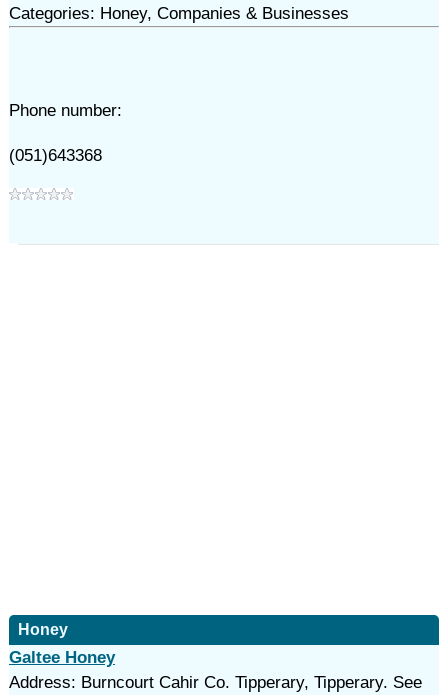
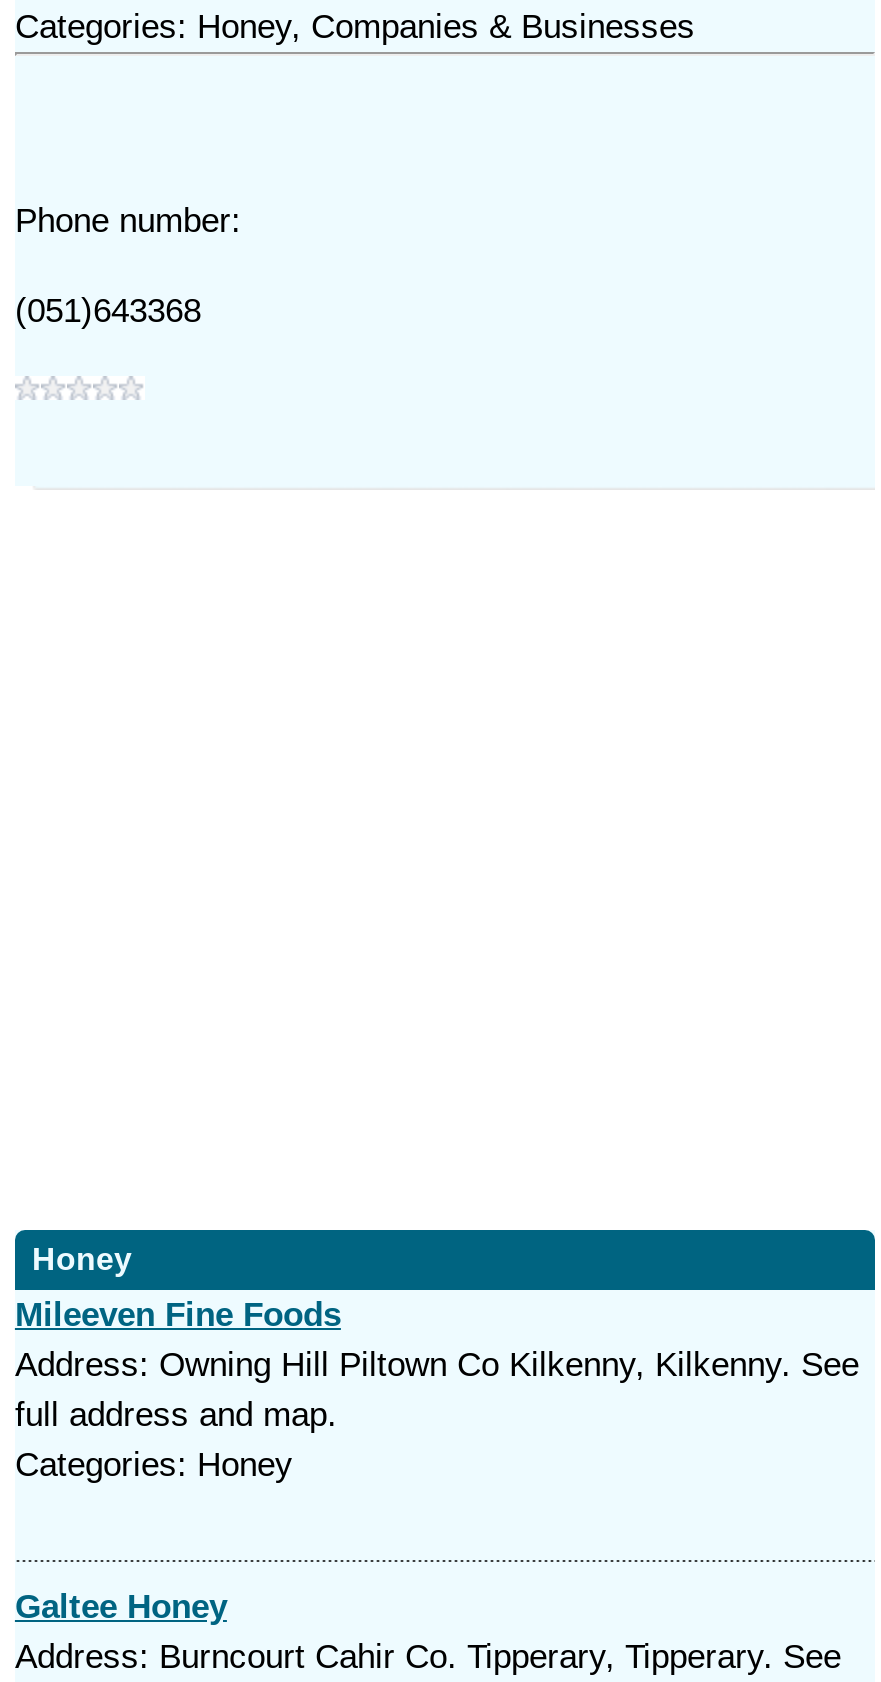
+ Mileeven Fine Foods
+ Address: Owning Hill Piltown Co Kilkenny, Kilkenny. See
+ full address and map.
+ Categories: Honey
